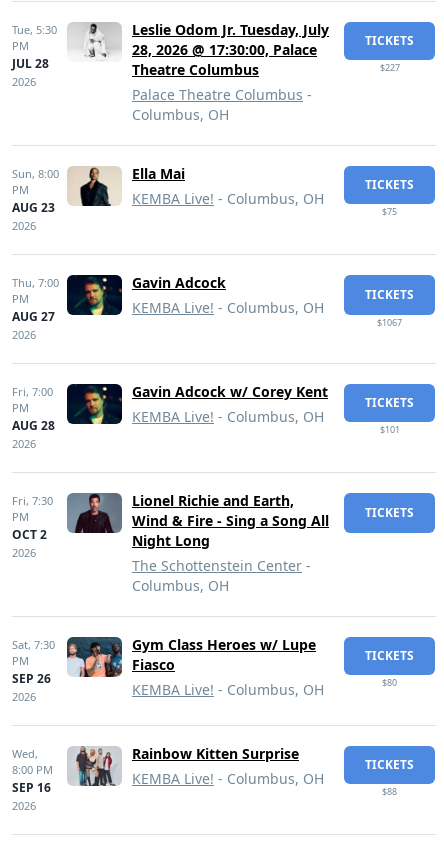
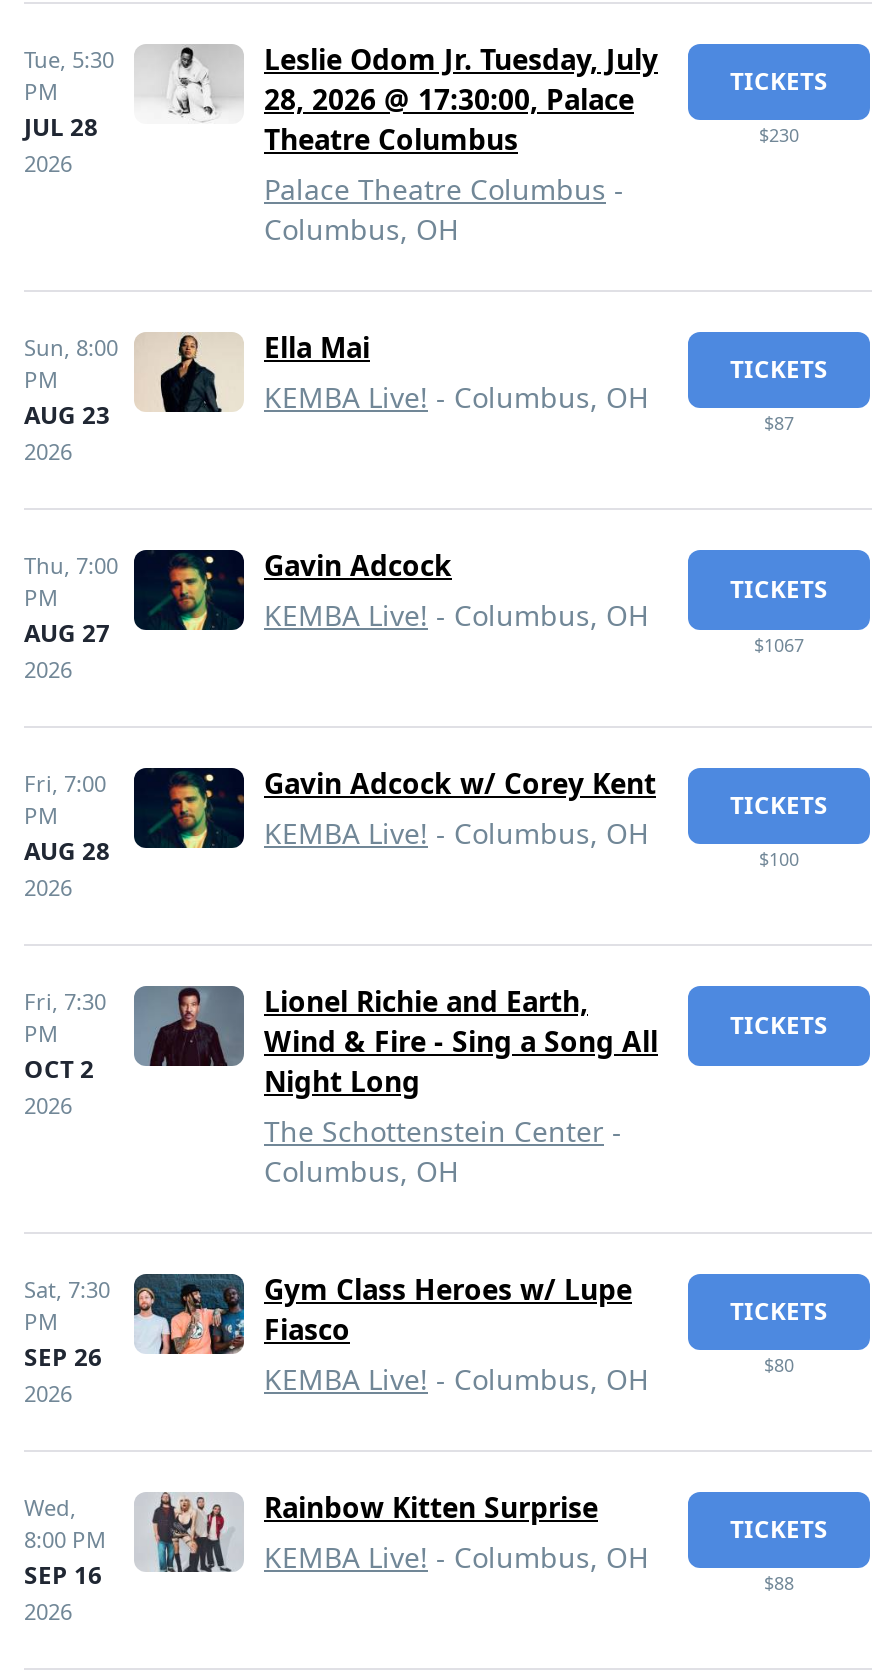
- $227
+ $230

- $75
+ $87

- $101
+ $100
